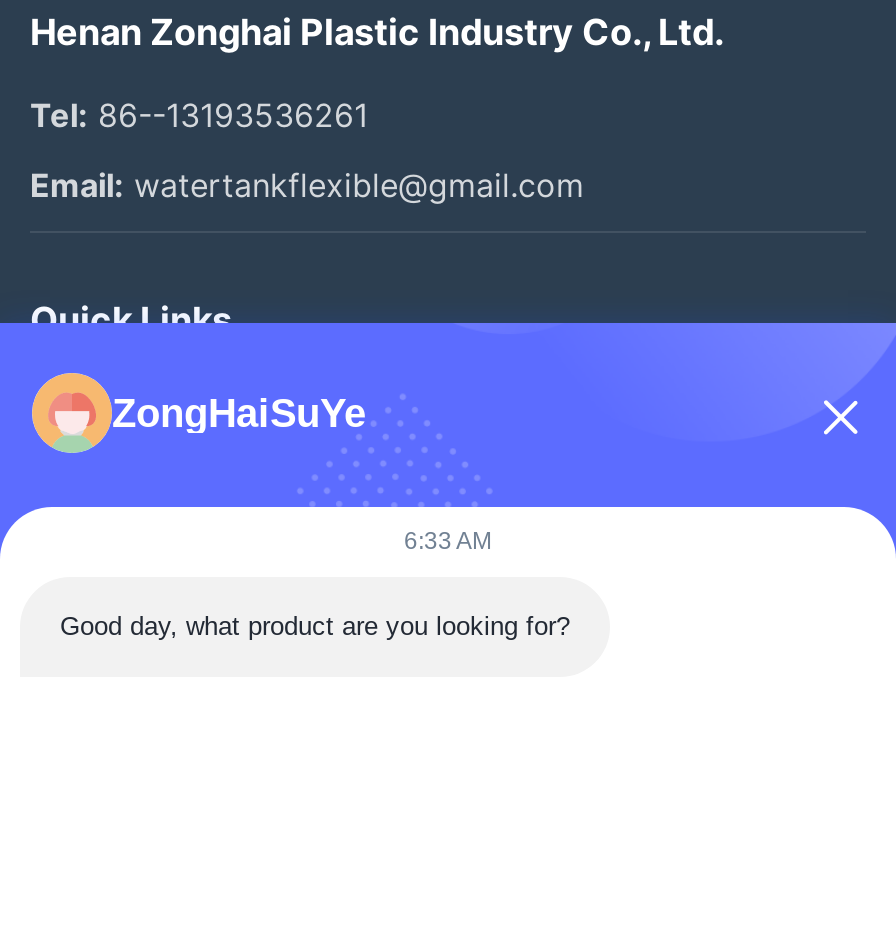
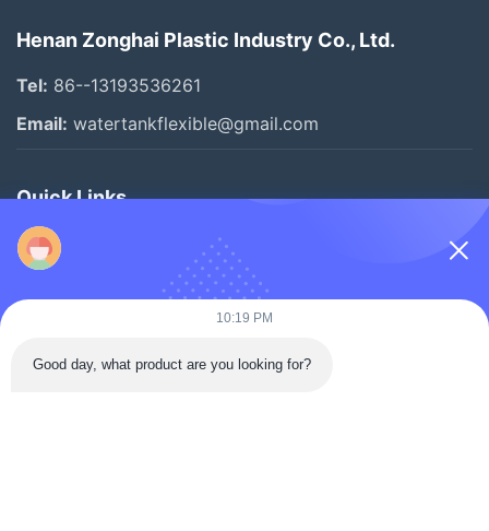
- ZongHaiSuYe
- 6:33 AM
+ 10:19 PM
